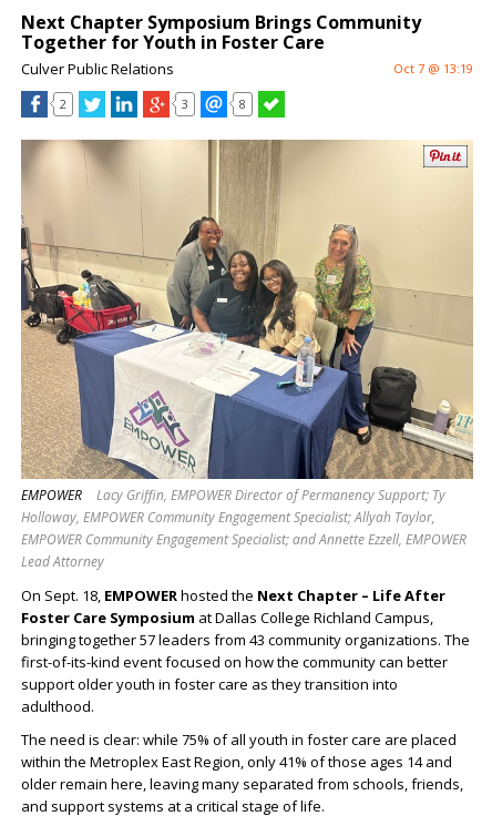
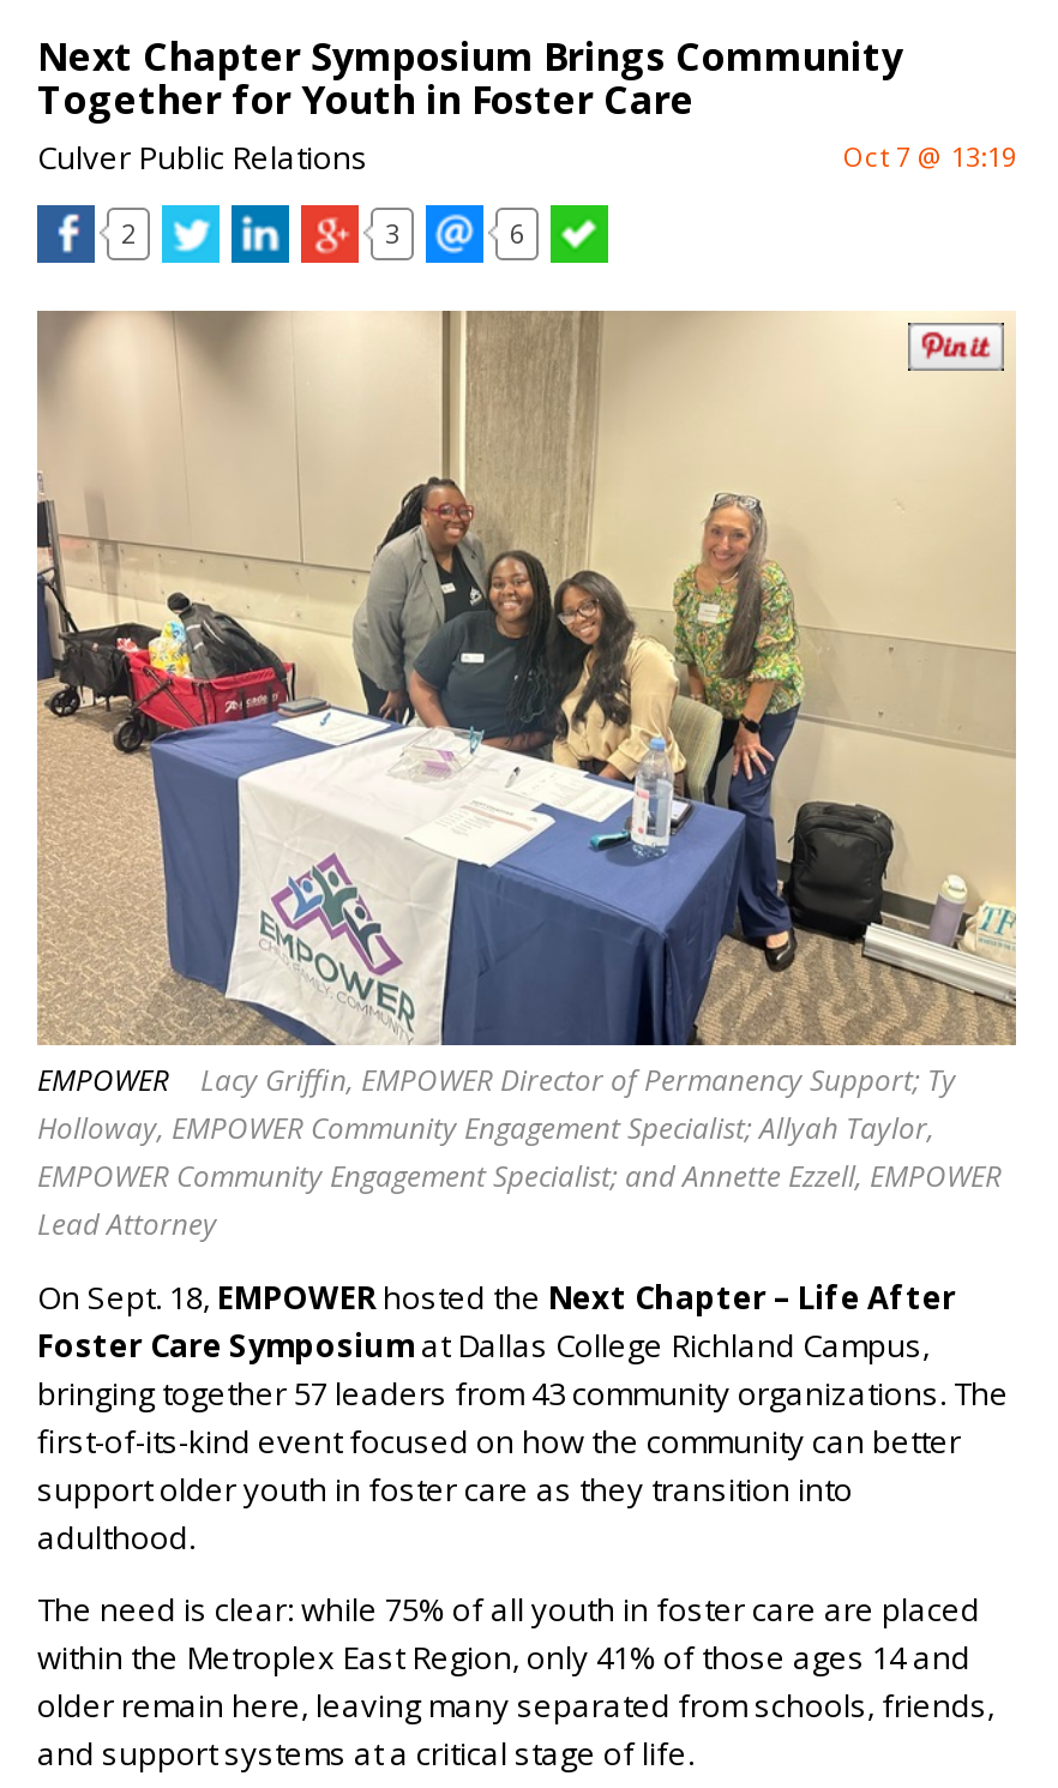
- 8
+ 6
